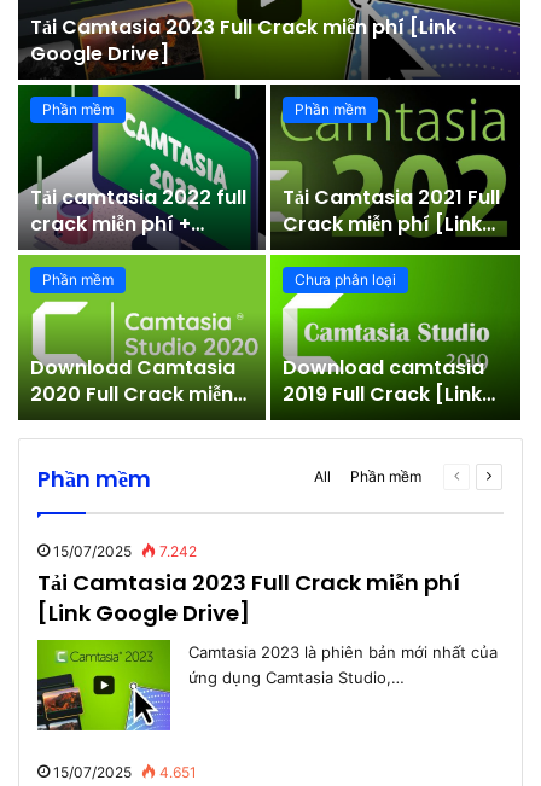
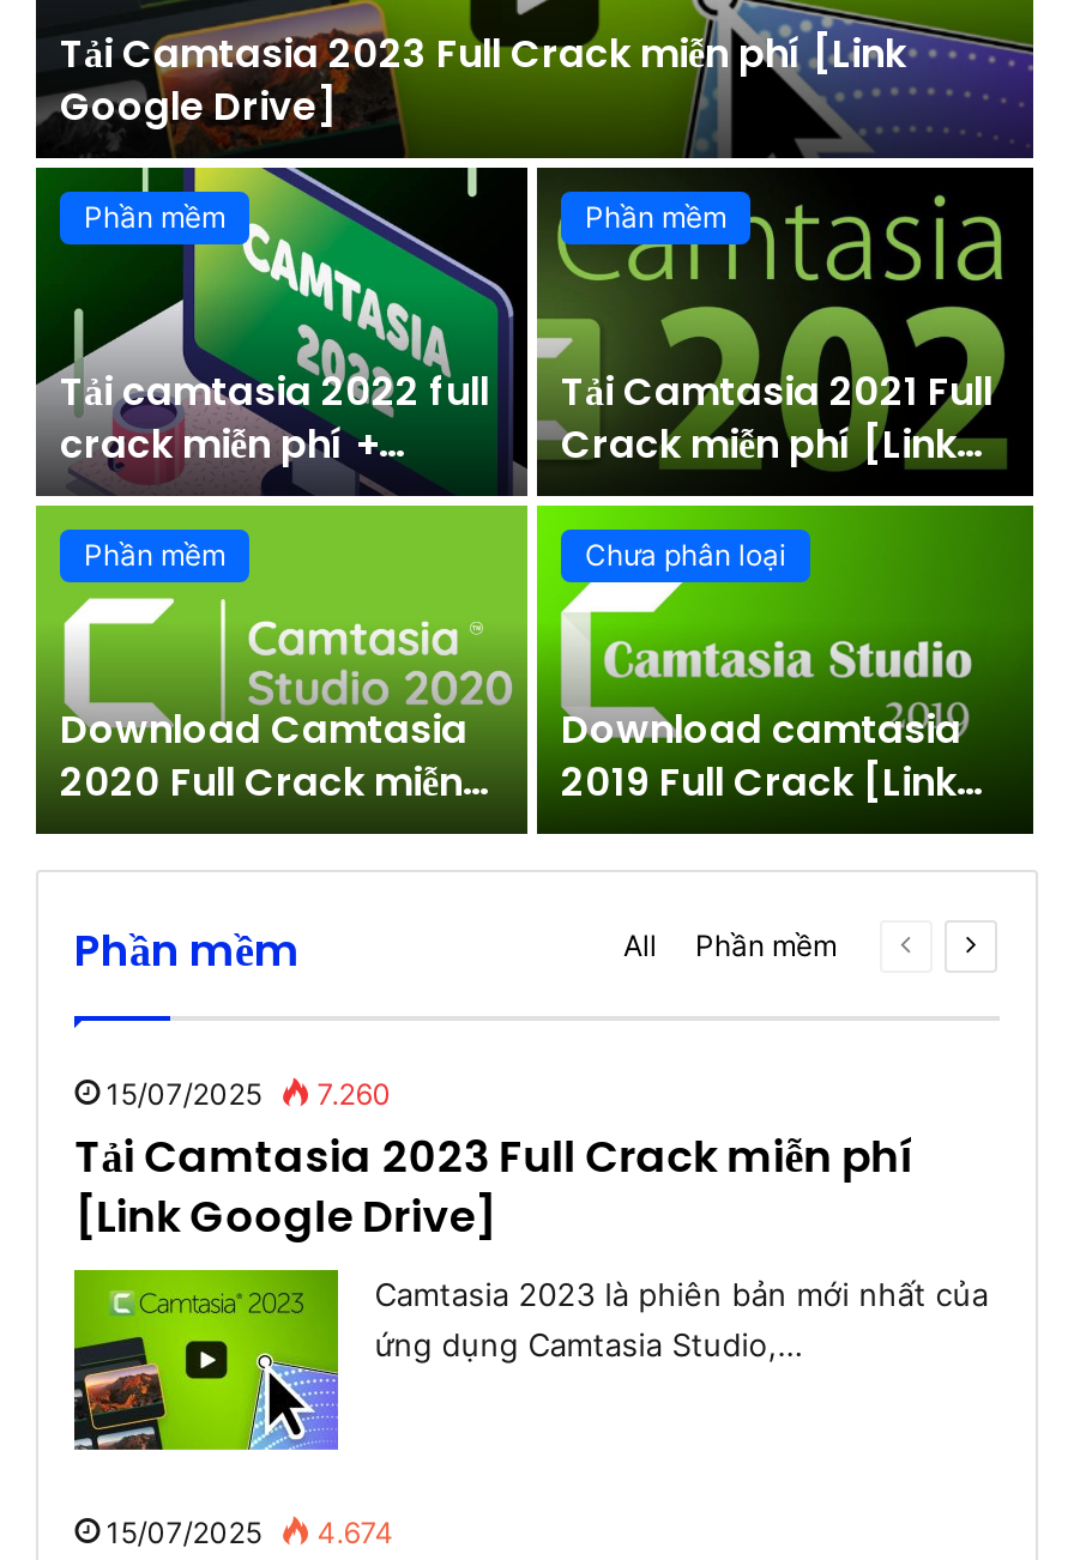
- 15/07/2025 7.242
+ 15/07/2025 7.260

- 15/07/2025 4.651
+ 15/07/2025 4.674
